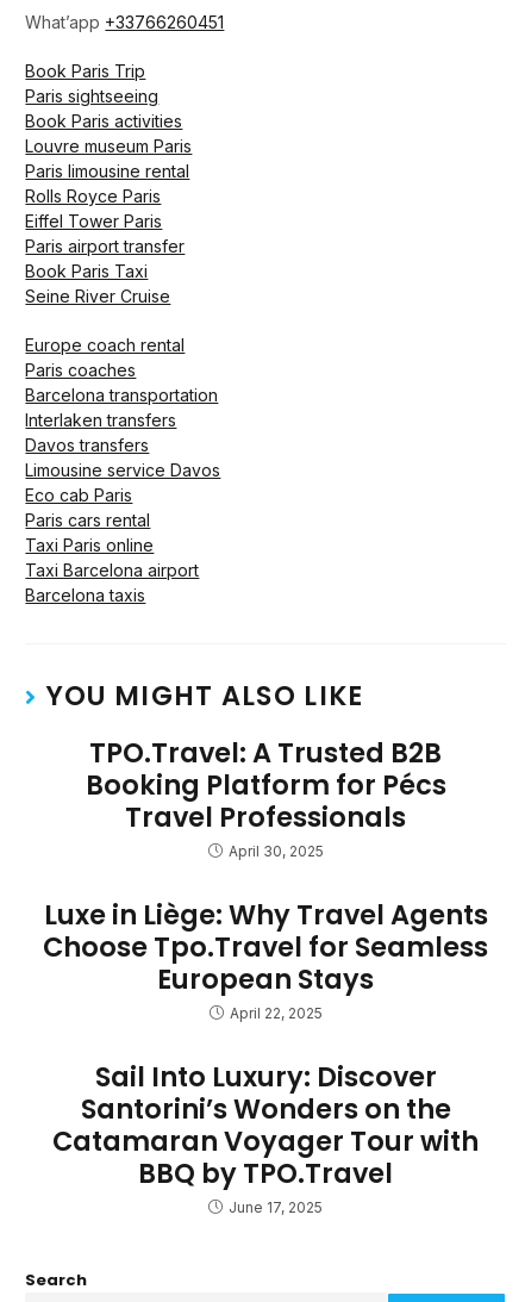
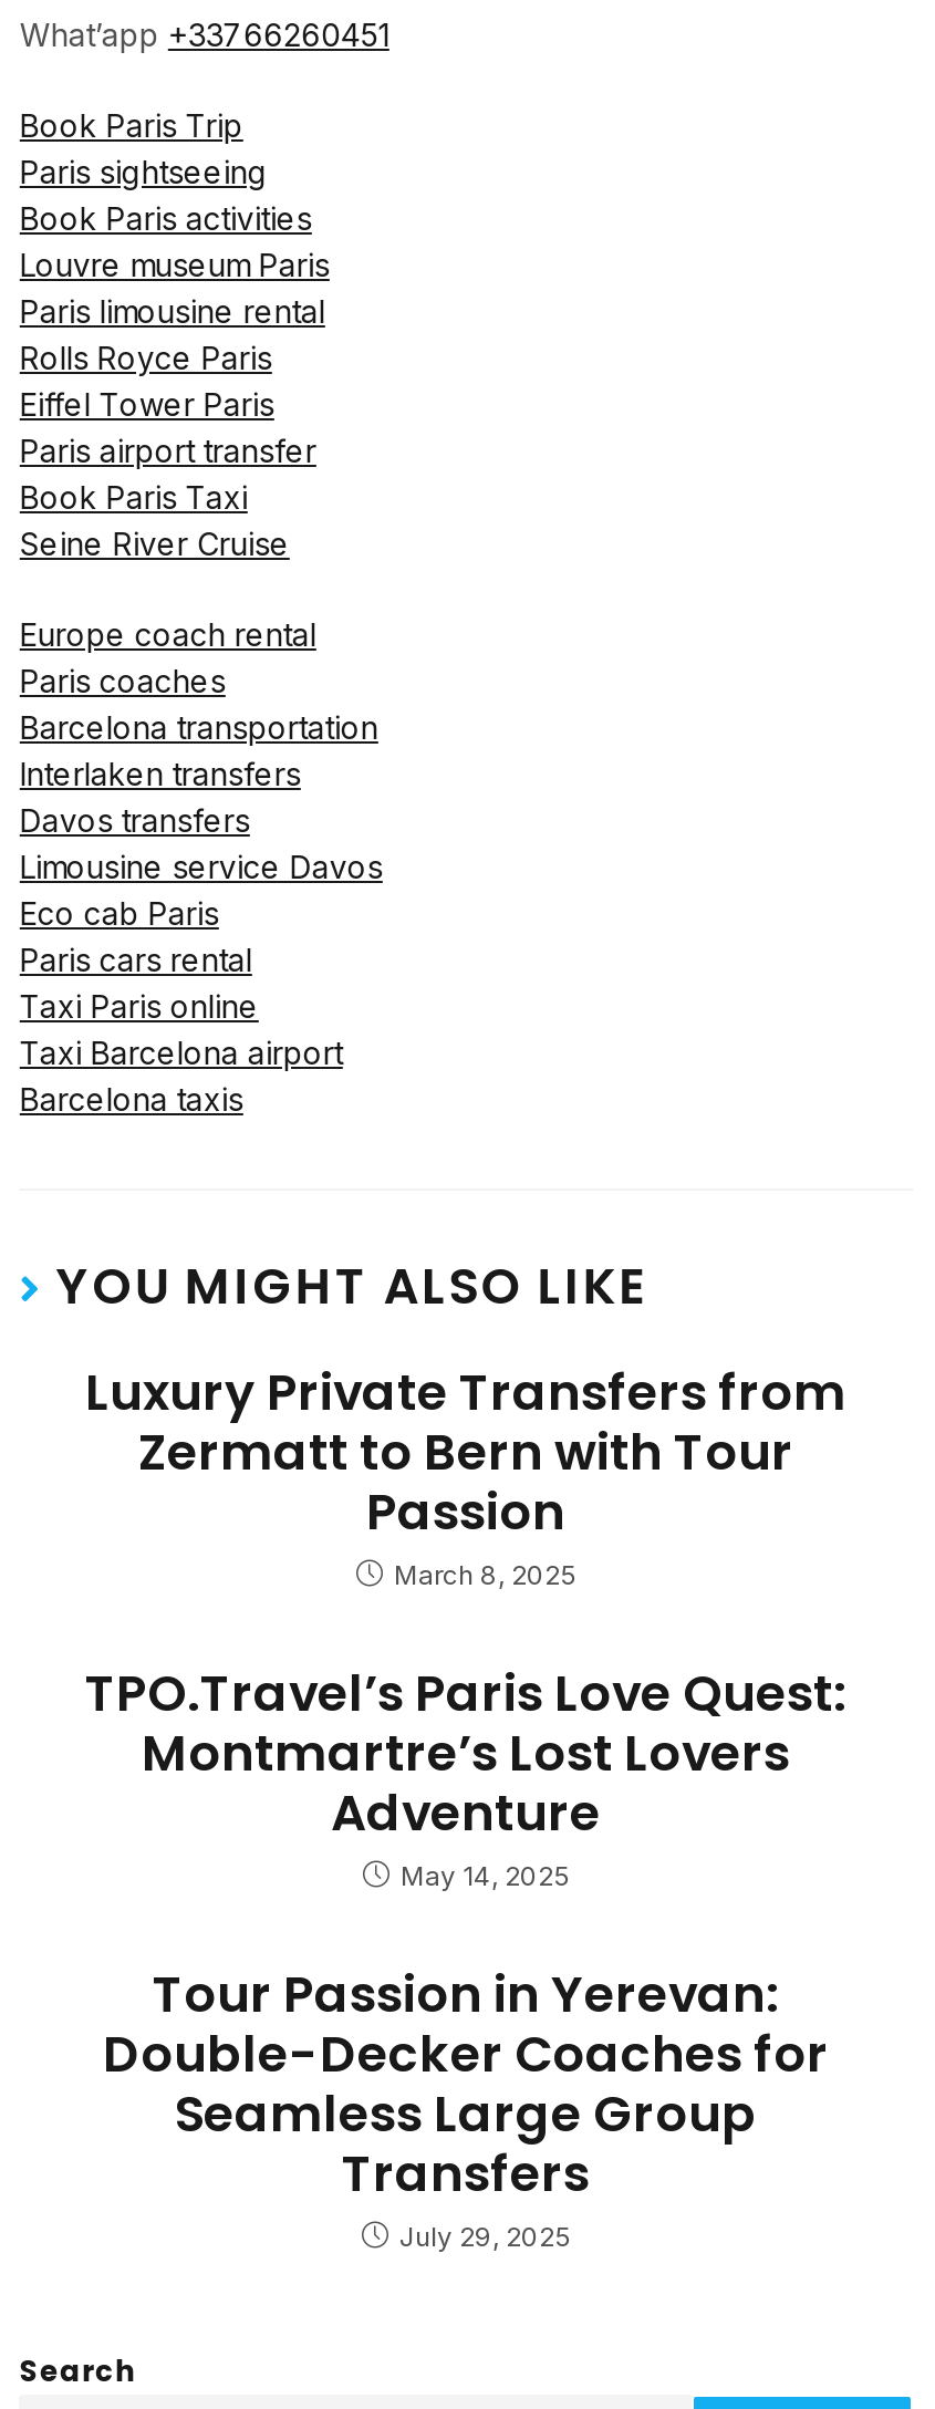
- TPO.Travel: A Trusted B2B
- Booking Platform for Pécs
- Travel Professionals
- April 30, 2025
+ Luxury Private Transfers from
+ Zermatt to Bern with Tour
+ Passion
+ March 8, 2025

- Luxe in Liège: Why Travel Agents
- Choose Tpo.Travel for Seamless
- European Stays
- April 22, 2025
+ TPO.Travel’s Paris Love Quest:
+ Montmartre’s Lost Lovers
+ Adventure
+ May 14, 2025

- Sail Into Luxury: Discover
- Santorini’s Wonders on the
- Catamaran Voyager Tour with
- BBQ by TPO.Travel
- June 17, 2025
+ Tour Passion in Yerevan:
+ Double-Decker Coaches for
+ Seamless Large Group
+ Transfers
+ July 29, 2025
